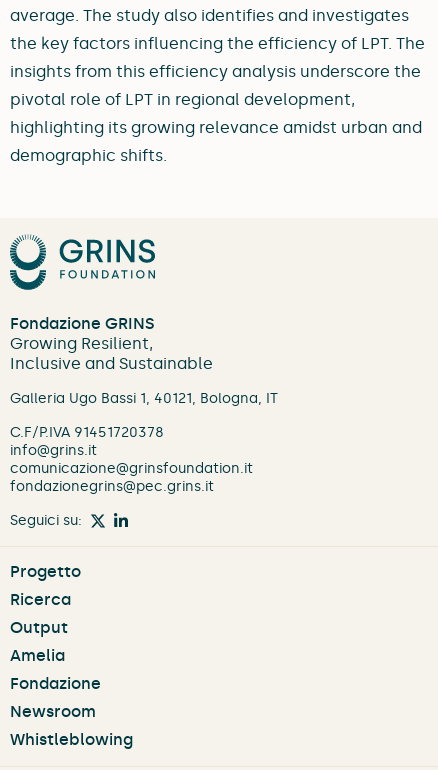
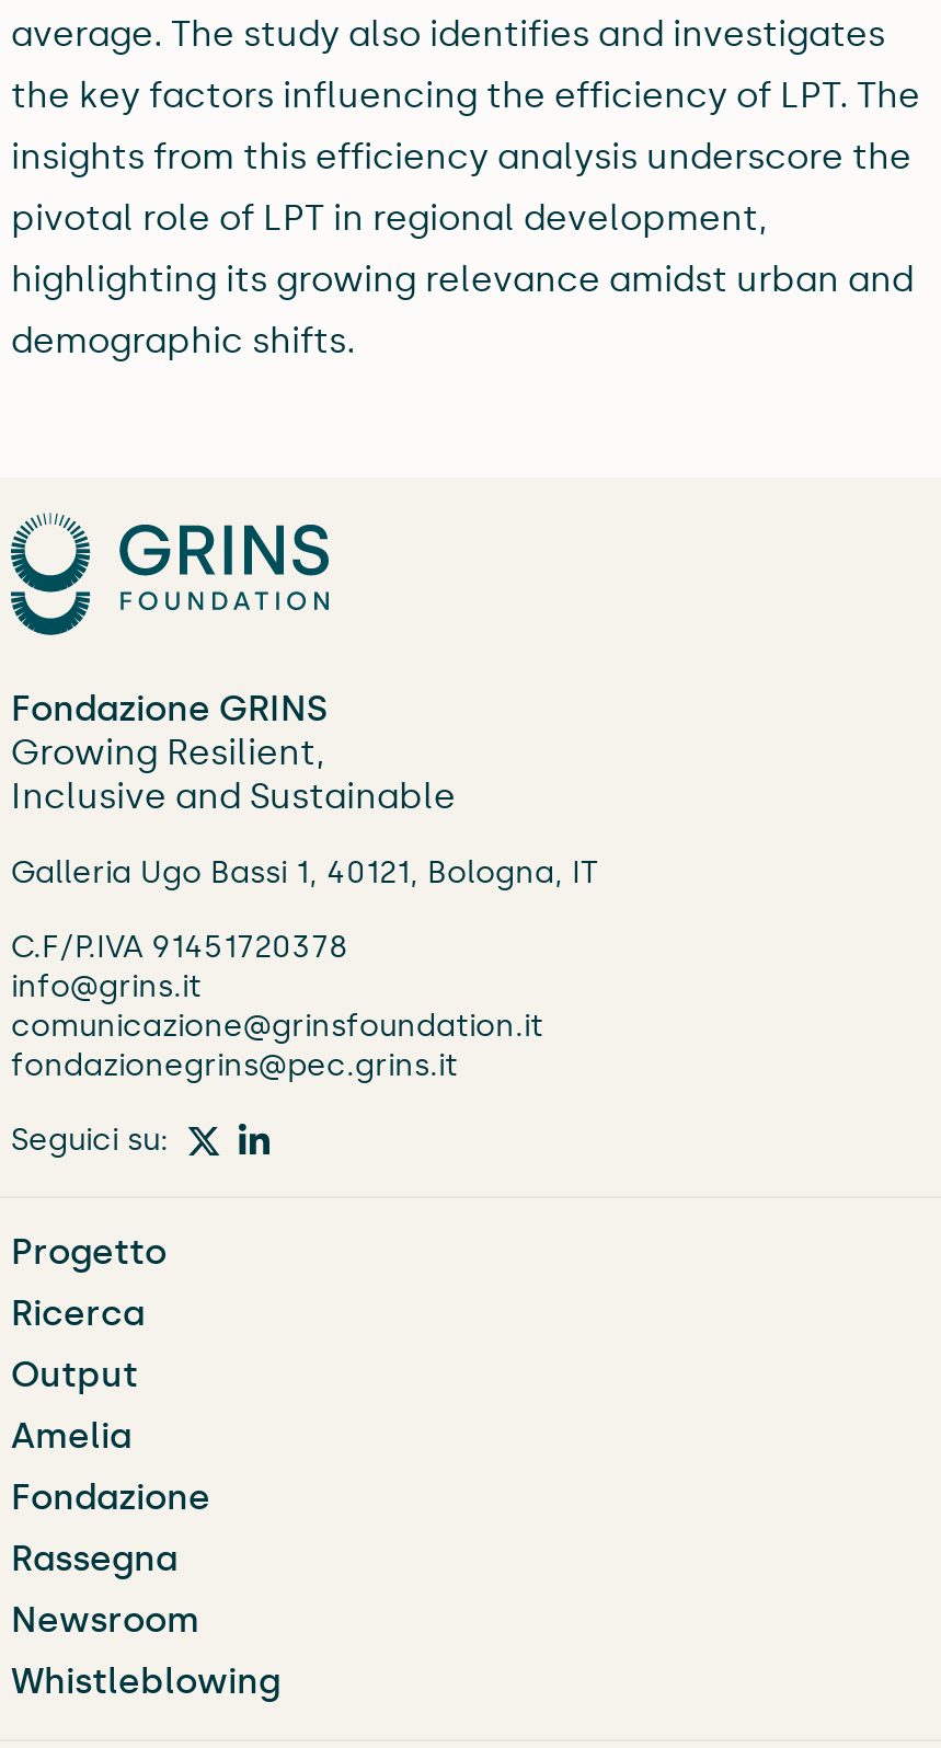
+ Rassegna
